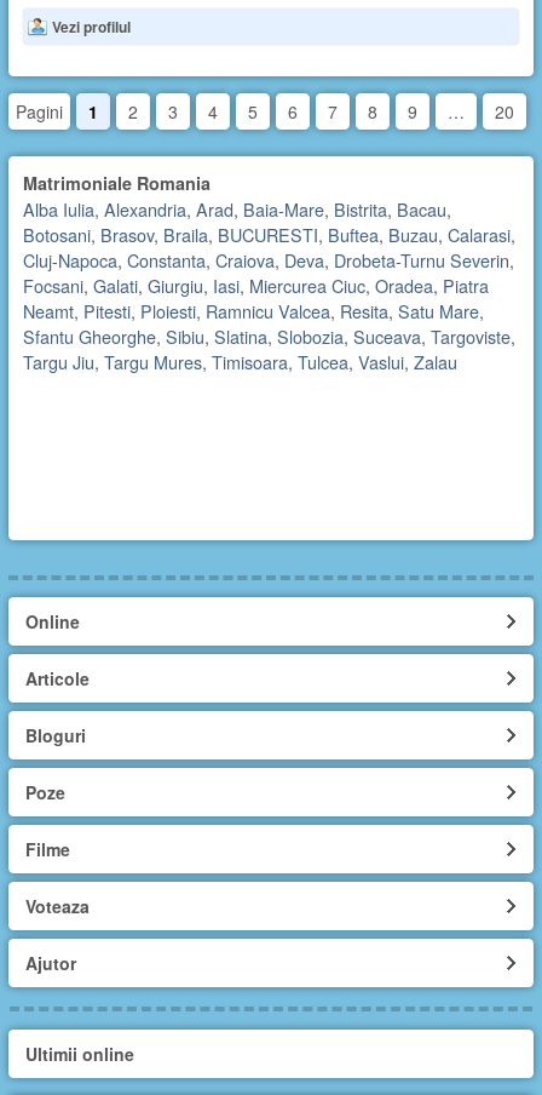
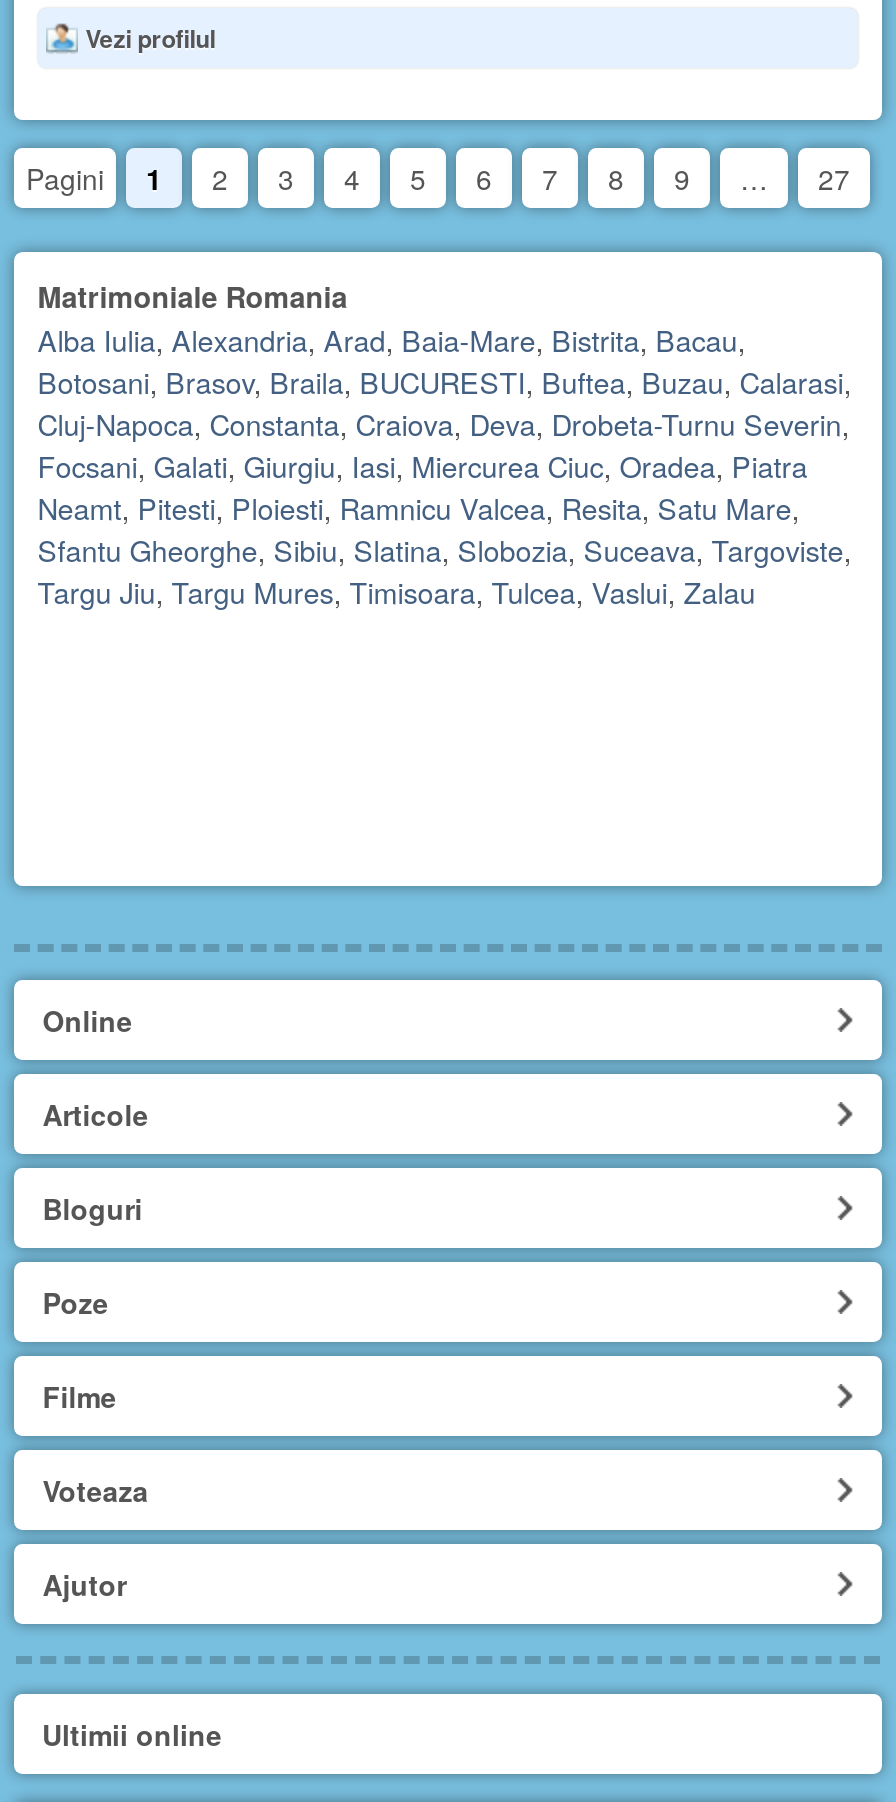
- 20
+ 27
